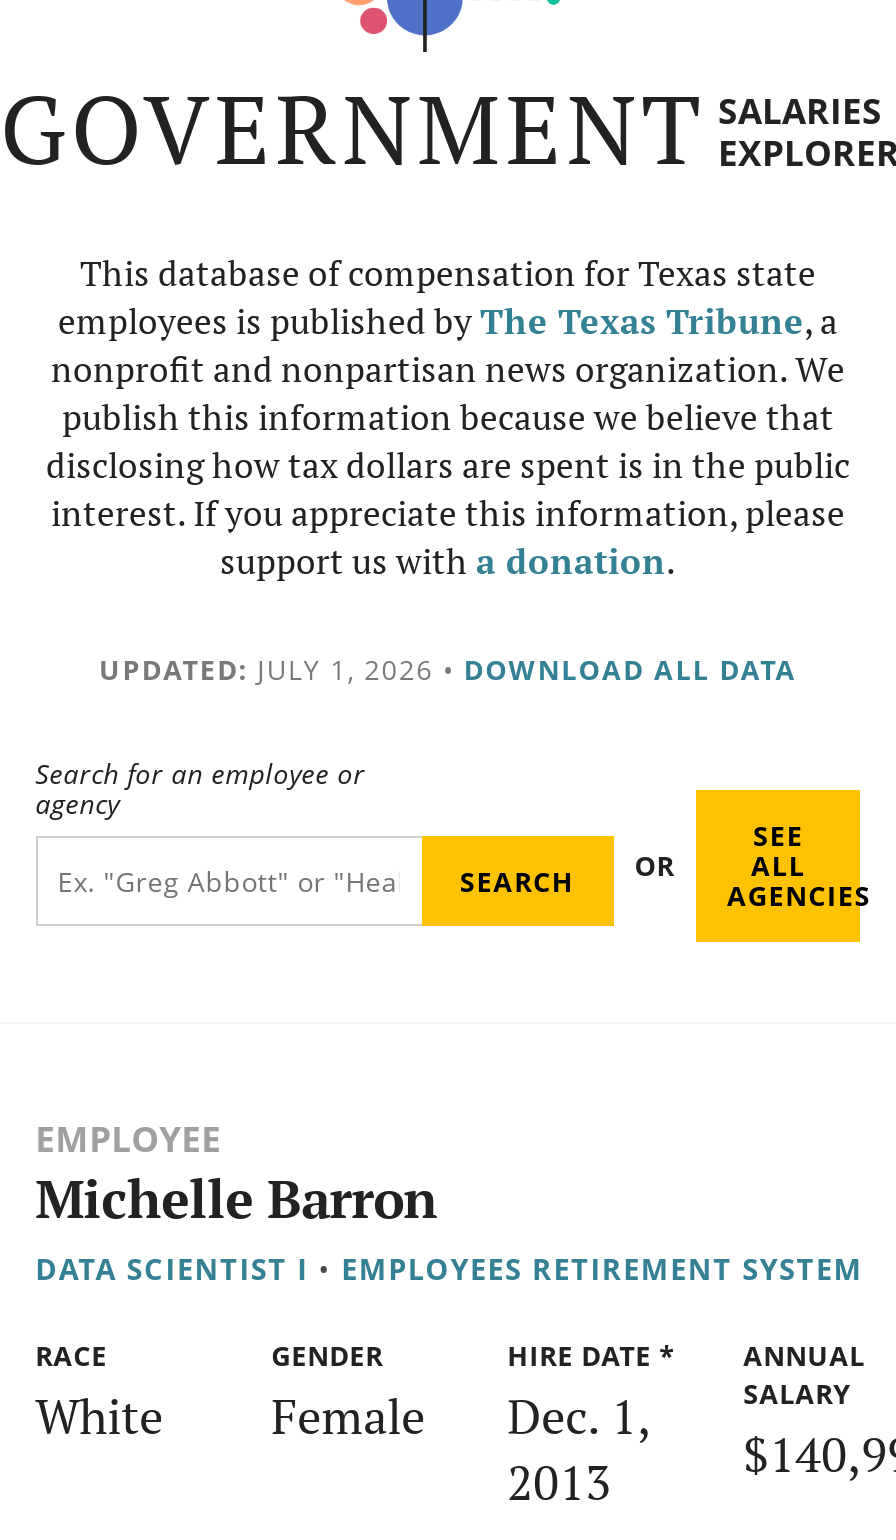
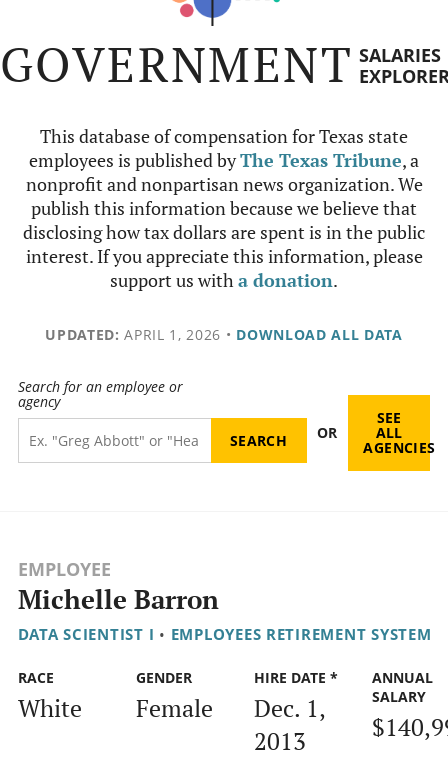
- UPDATED: JULY 1, 2026 • DOWNLOAD ALL DATA
+ UPDATED: APRIL 1, 2026 • DOWNLOAD ALL DATA
